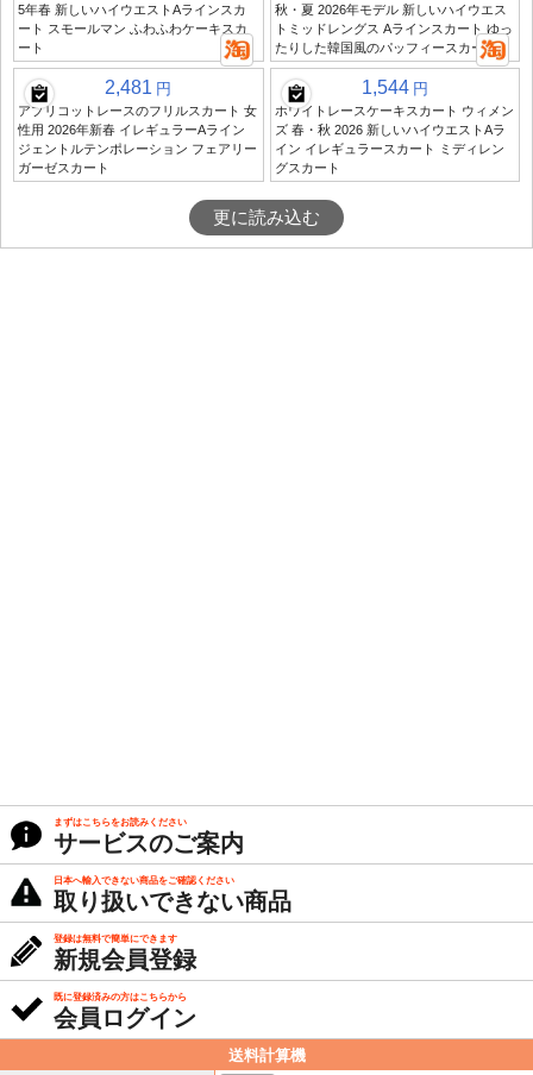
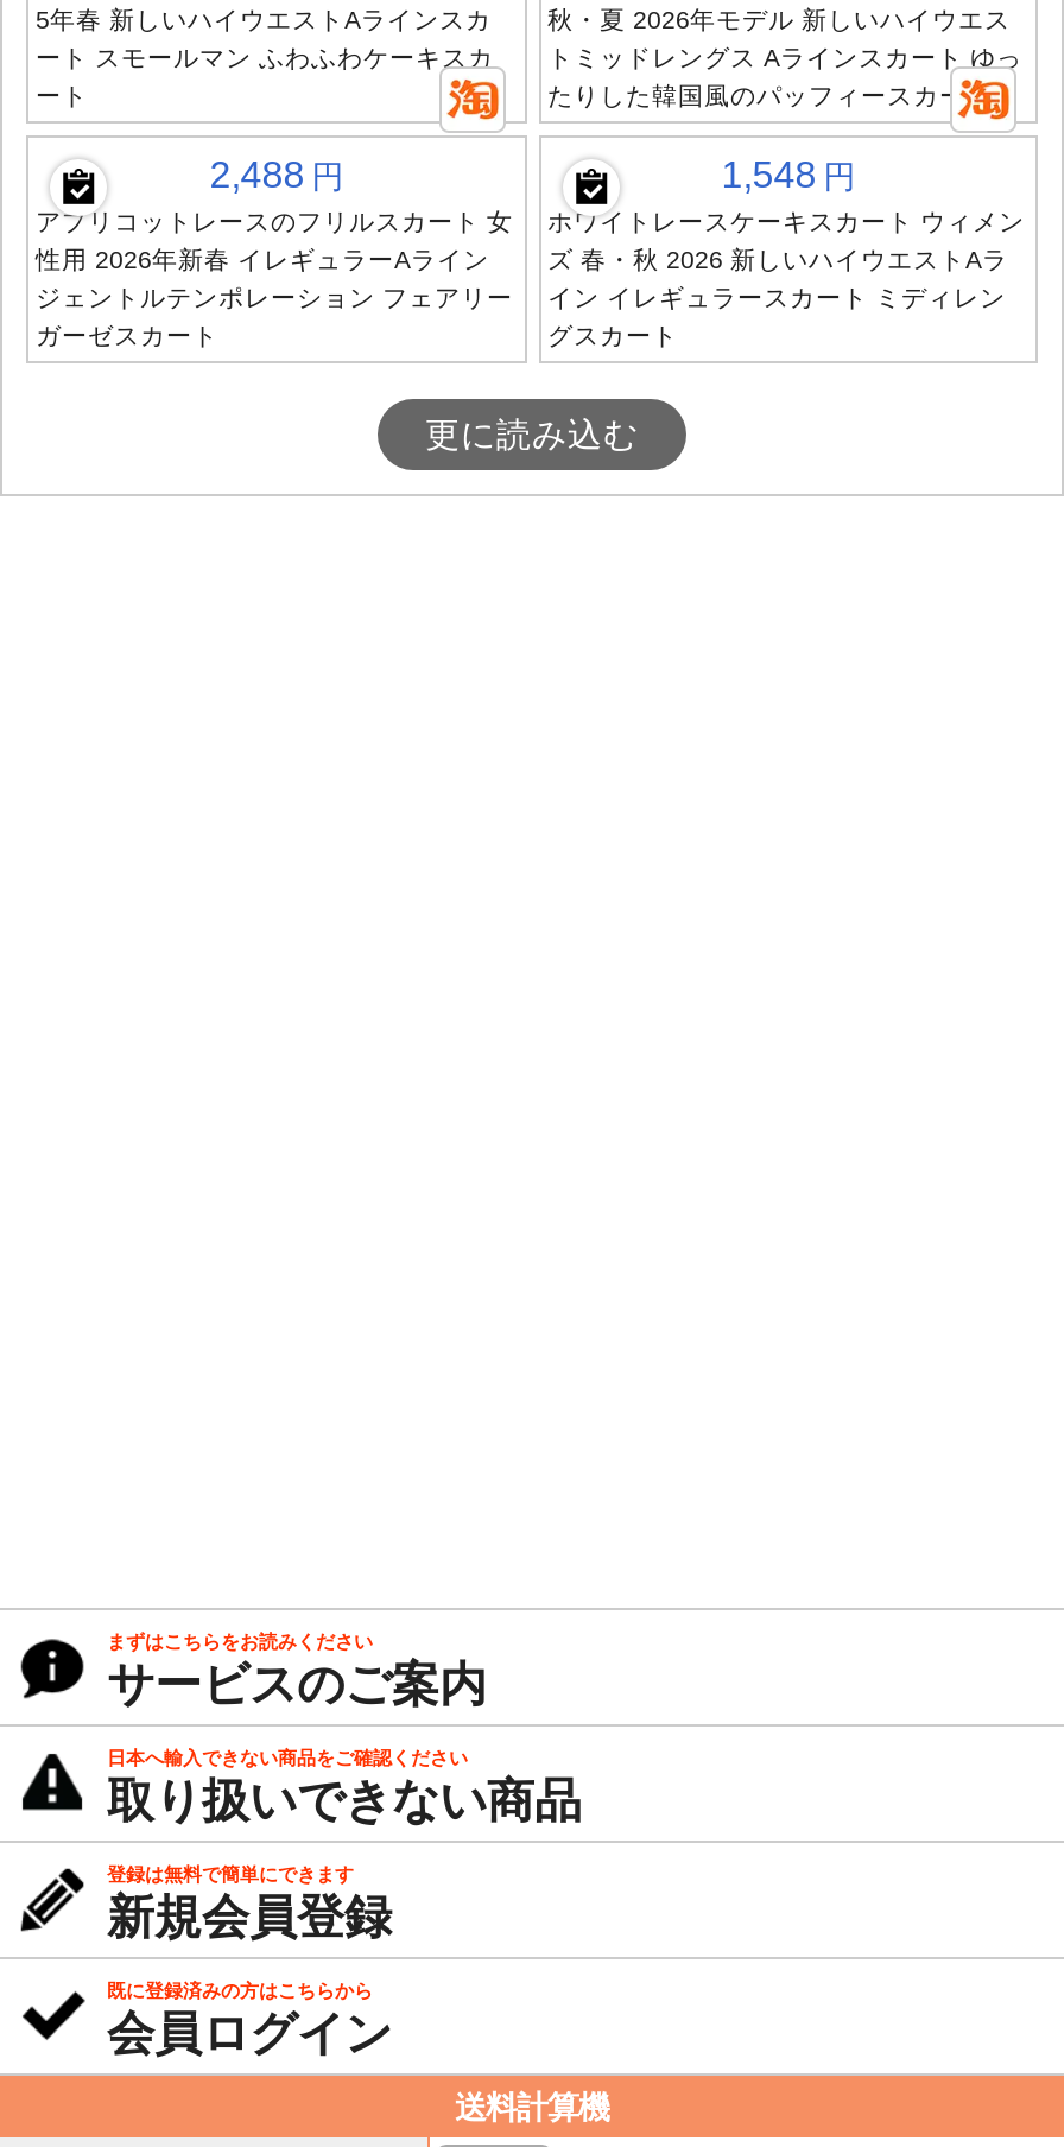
- 2,481 円
+ 2,488 円

- 1,544 円
+ 1,548 円
